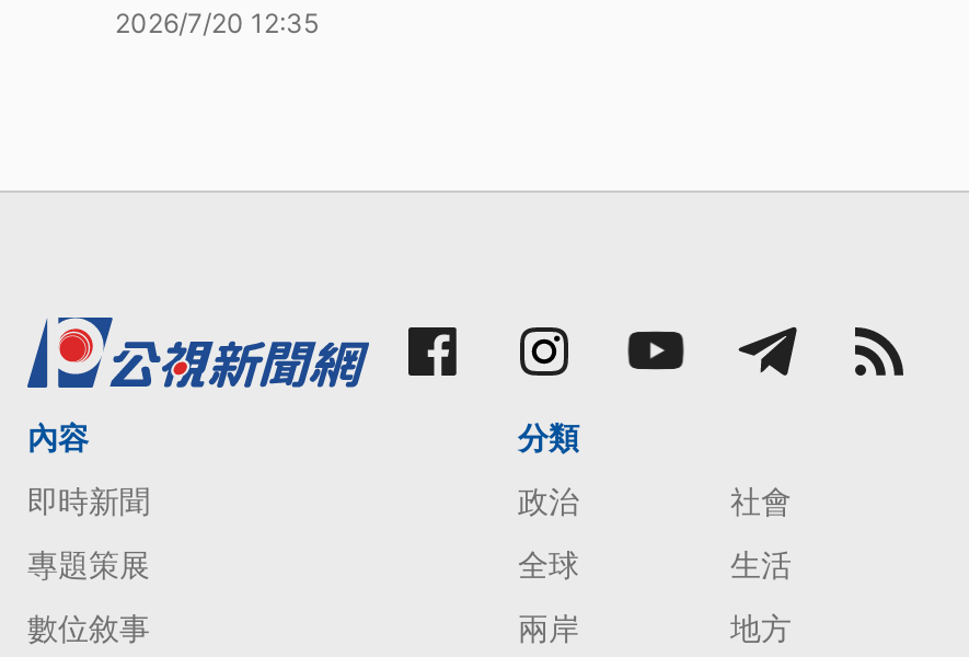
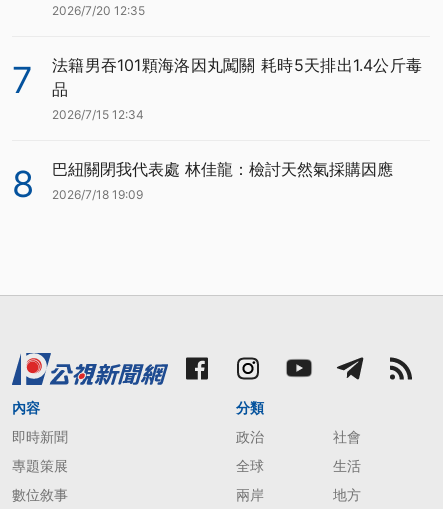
+ 7
+ 法籍男吞101顆海洛因丸闖關 耗時5天排出1.4公斤毒
+ 品
+ 2026/7/15 12:34
+ 8
+ 巴紐關閉我代表處 林佳龍：檢討天然氣採購因應
+ 2026/7/18 19:09
